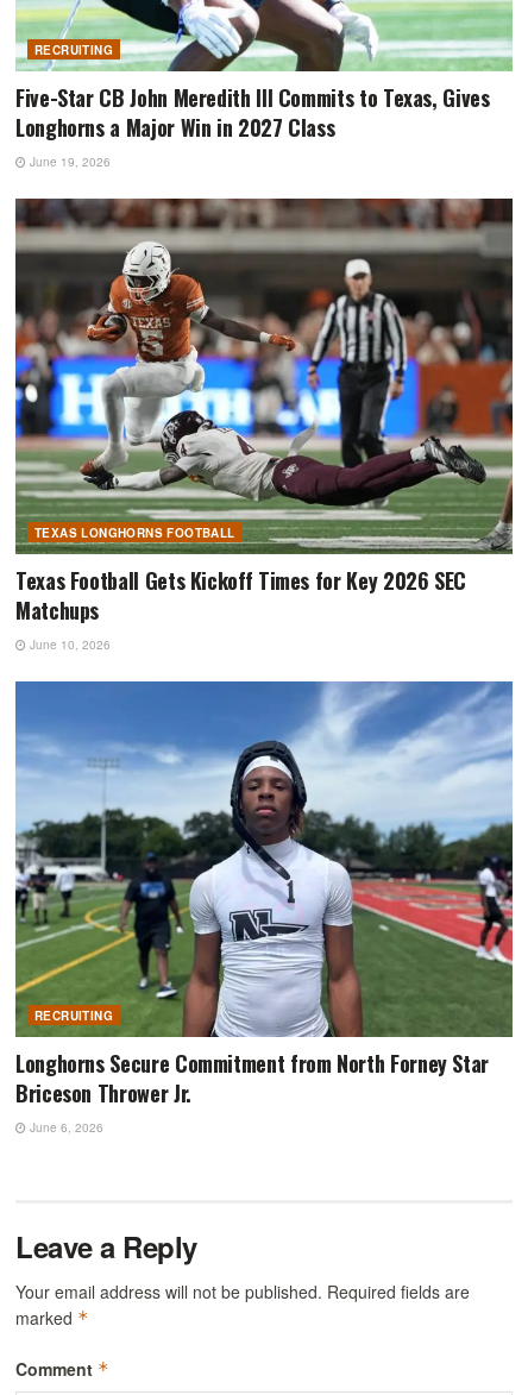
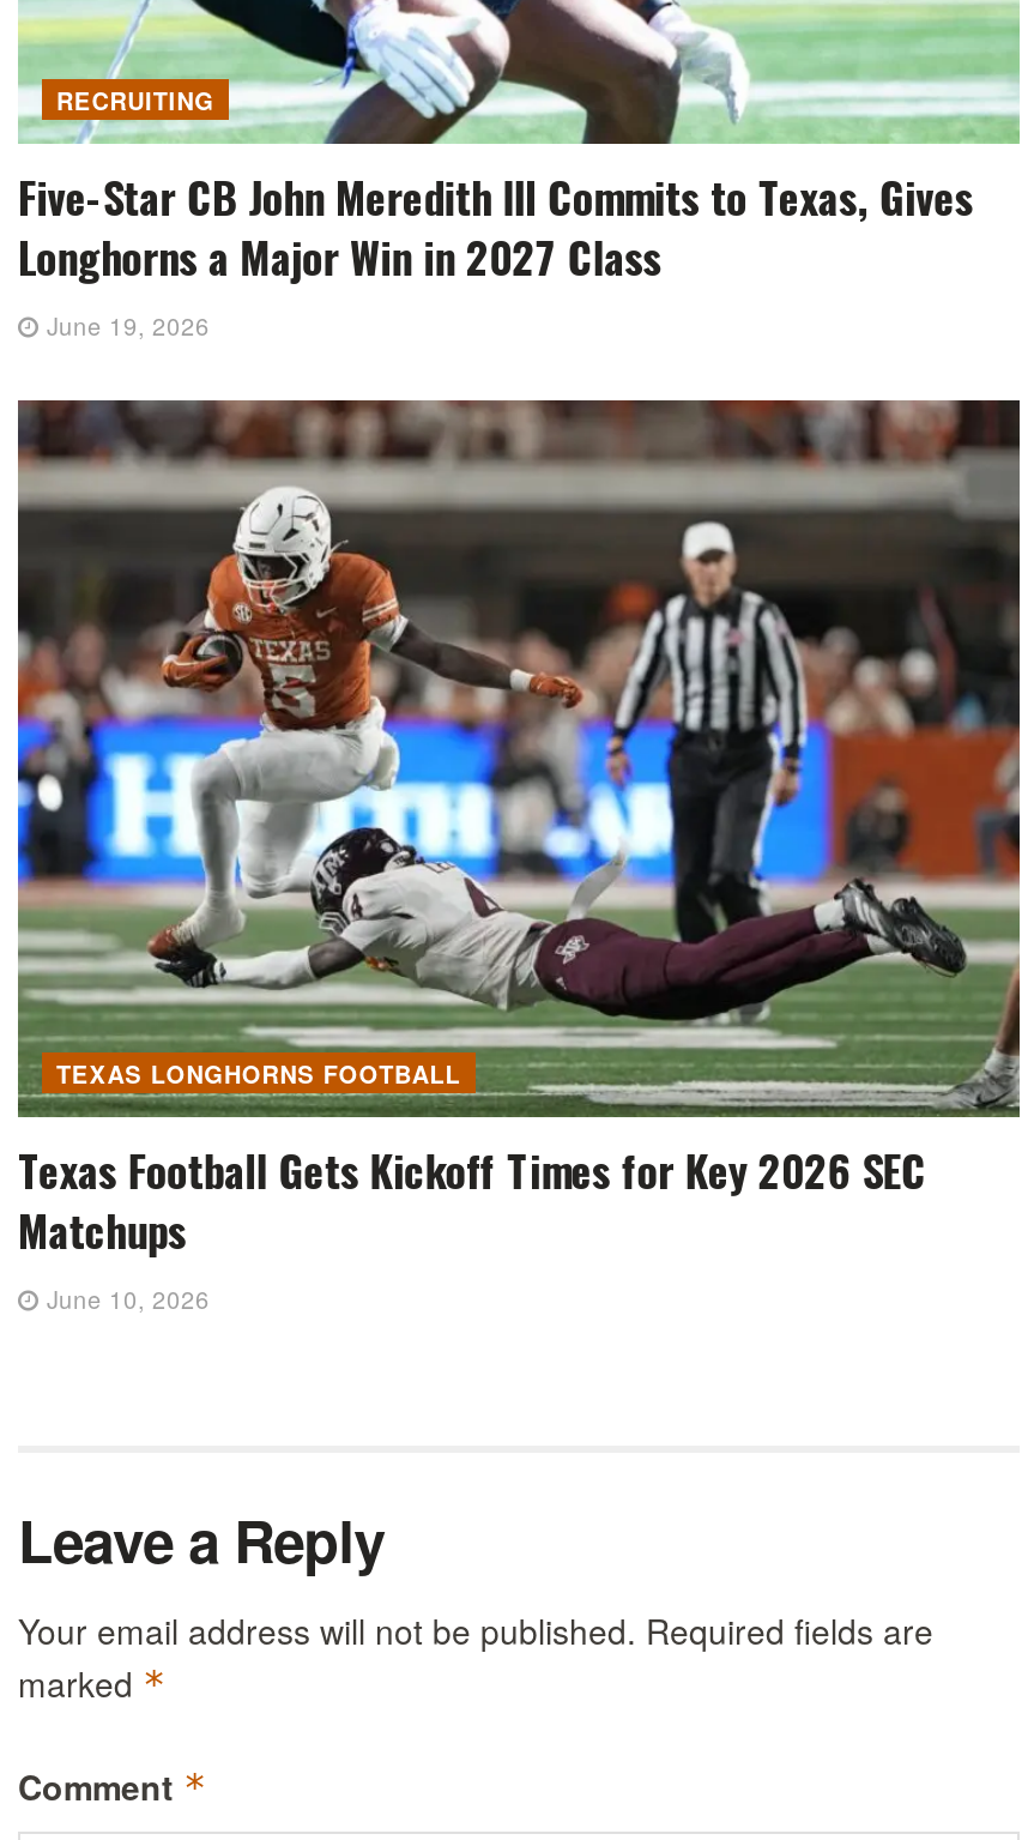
- [image]
- RECRUITING
- Longhorns Secure Commitment from North Forney Star
- Briceson Thrower Jr.
- June 6, 2026
